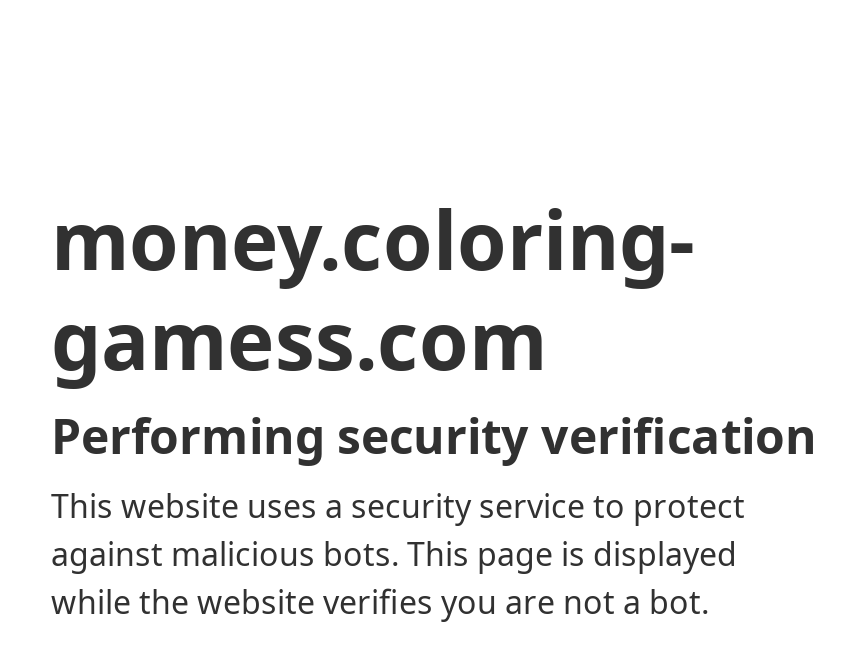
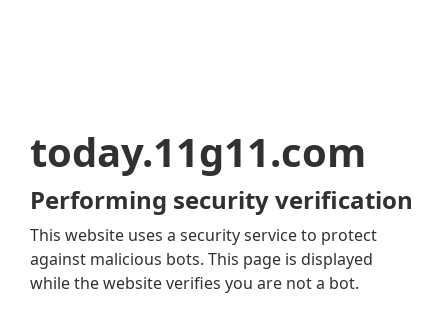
- money.coloring-
- gamess.com
+ today.11g11.com
